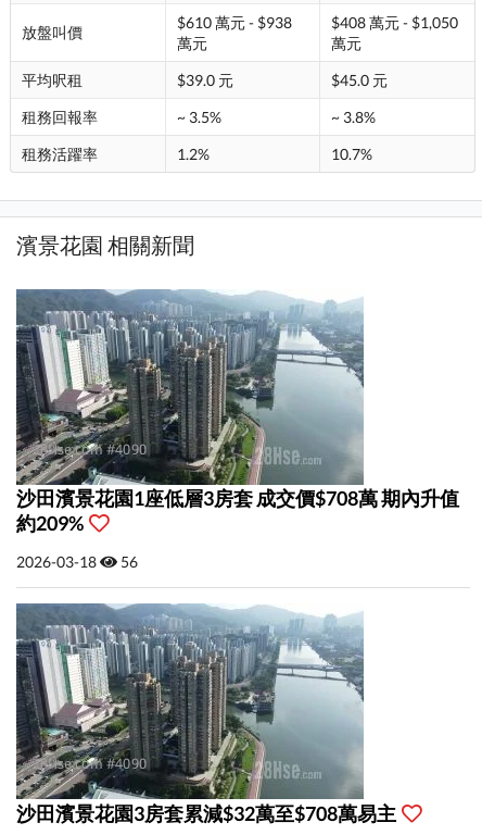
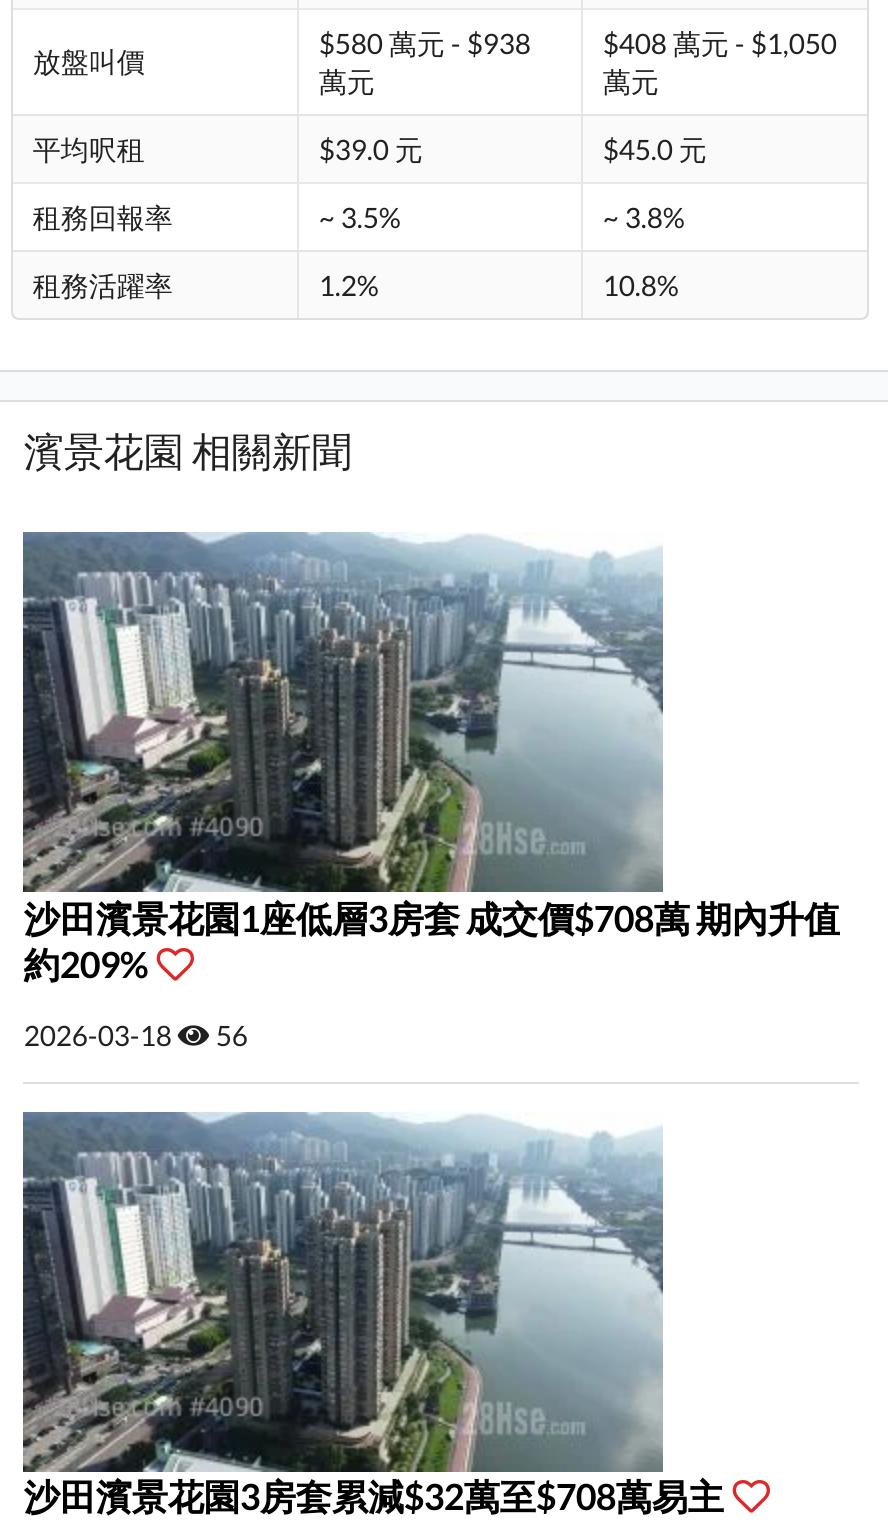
- $610 萬元 - $938
+ $580 萬元 - $938

- 10.7%
+ 10.8%
